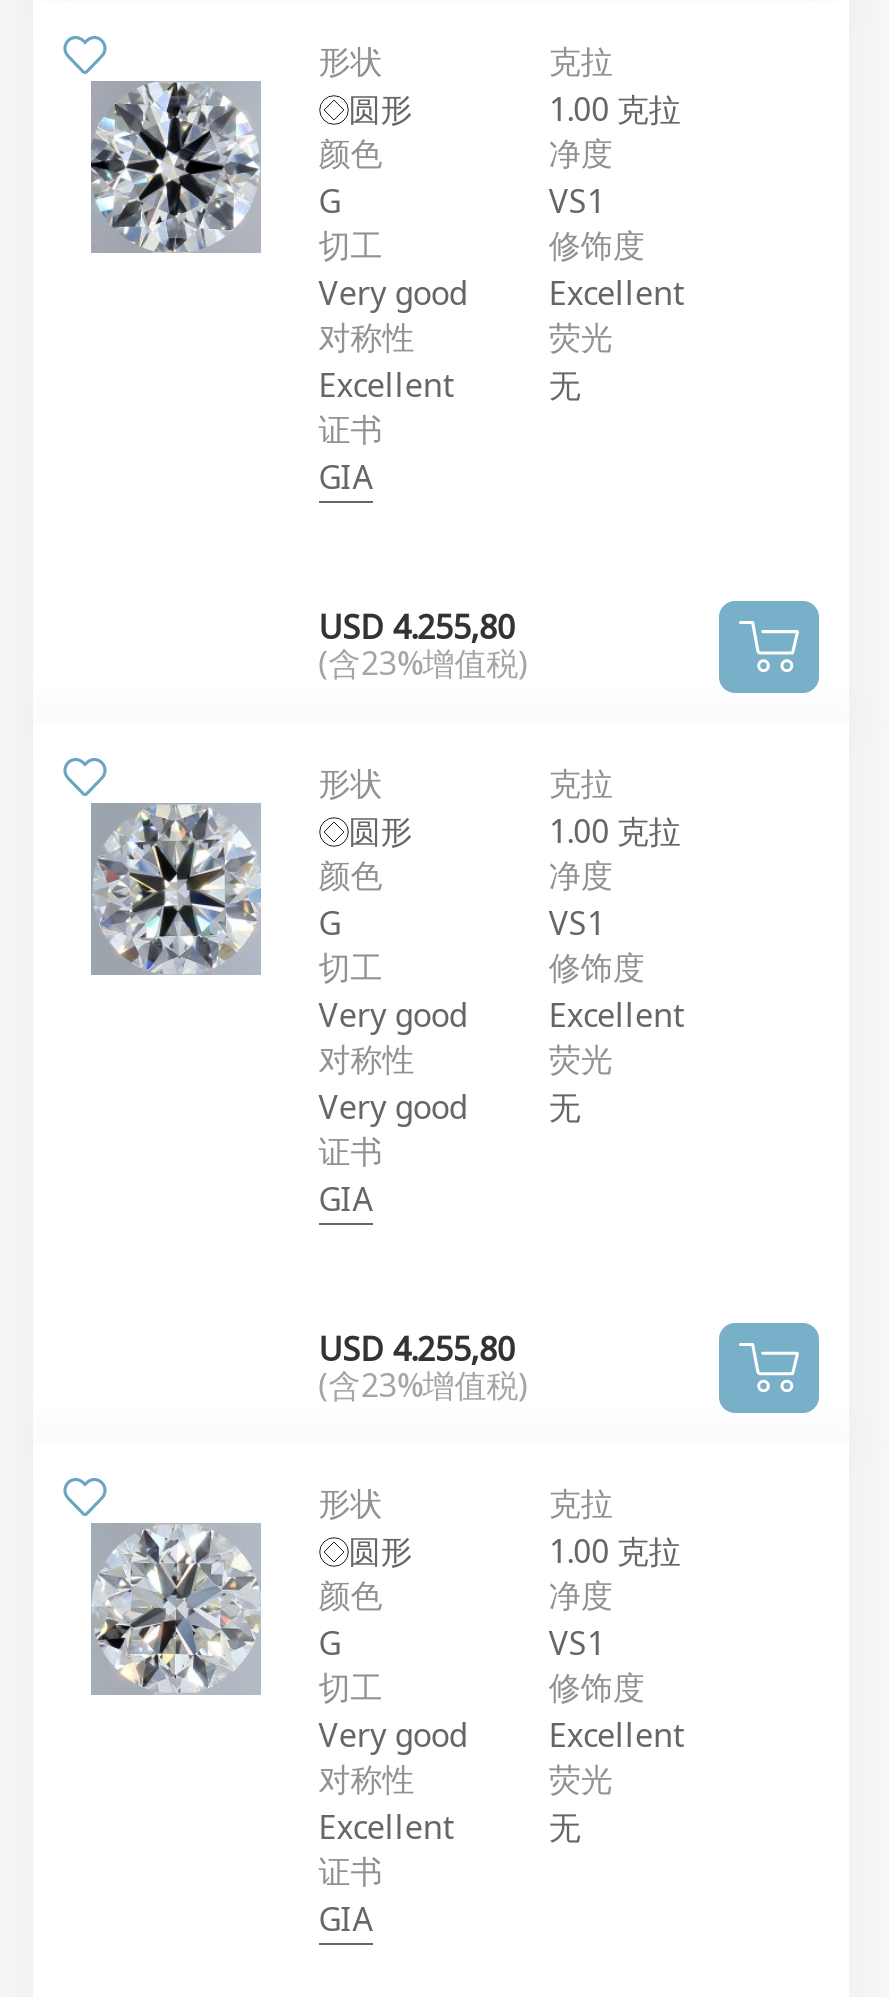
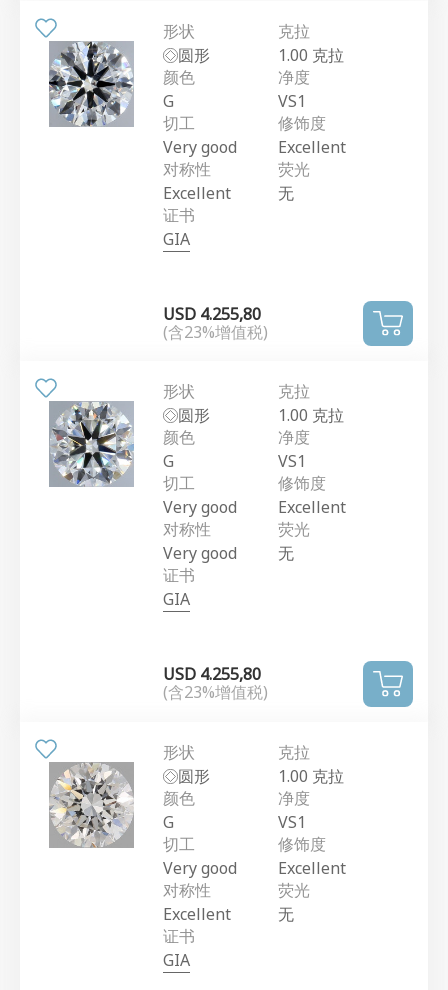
- [image]
+ [image]
